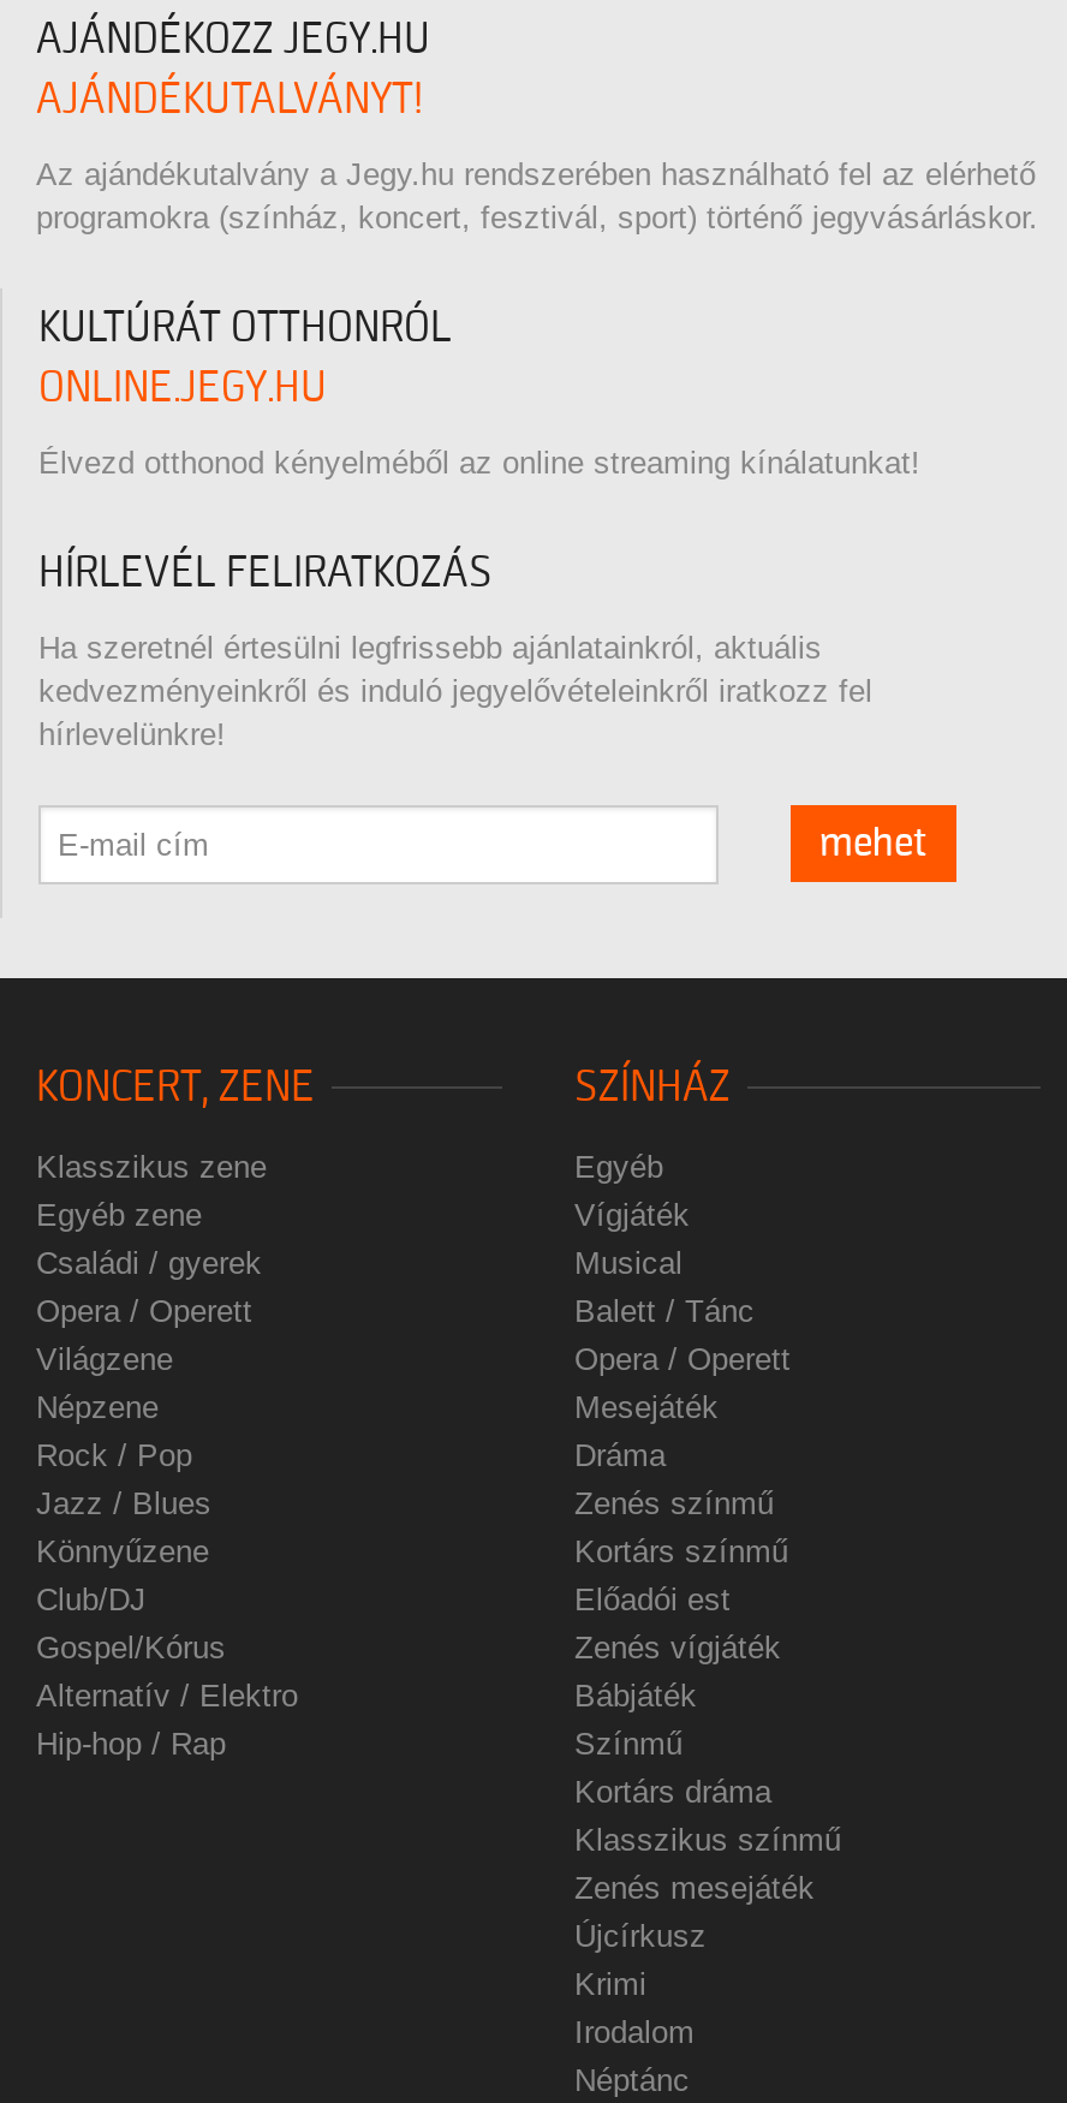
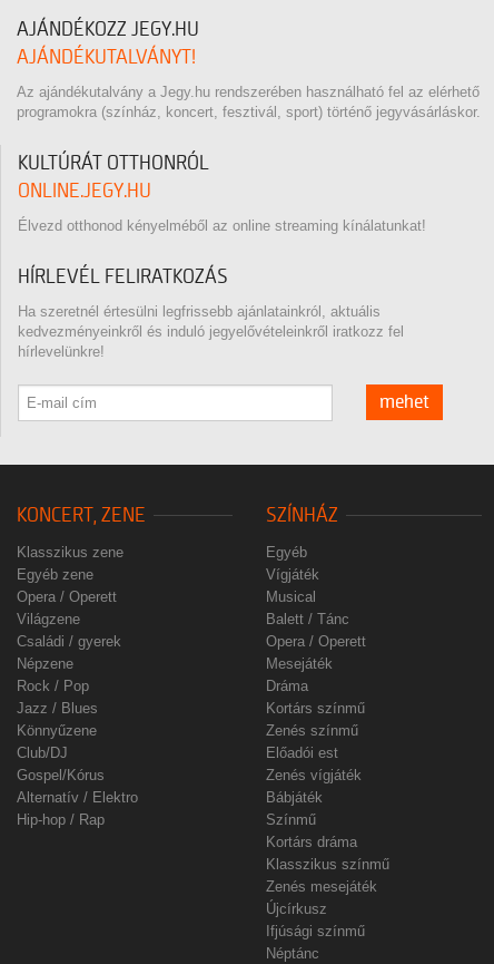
moved down: Családi / gyerek

moved down: Zenés színmű

- Krimi
- Irodalom
+ Ifjúsági színmű
